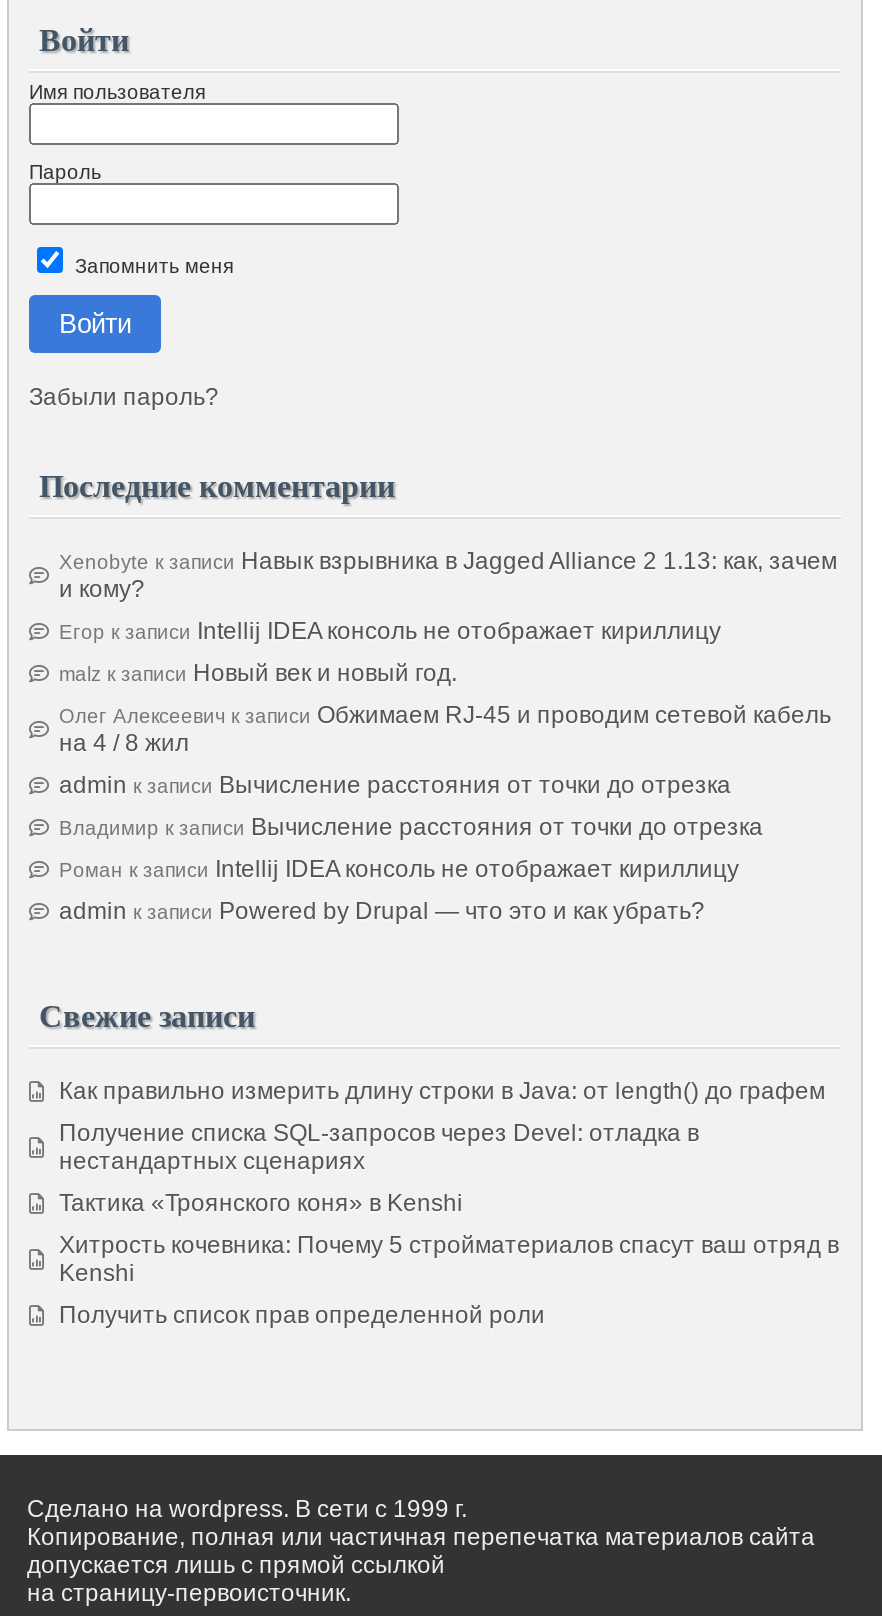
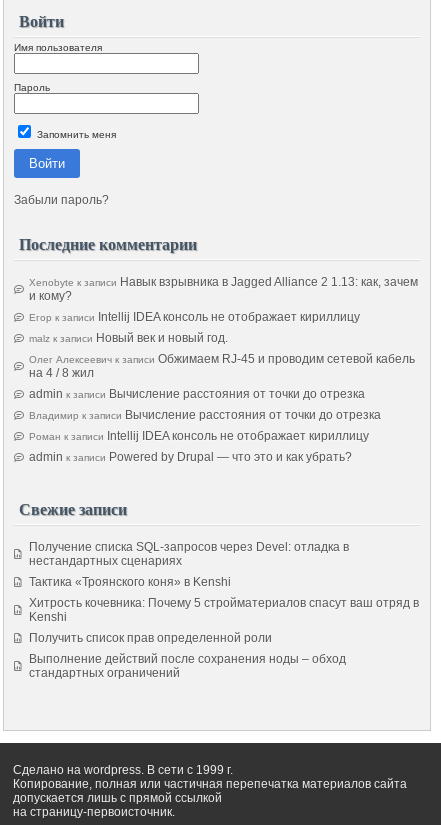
- Как правильно измерить длину строки в Java: от length() до графем

moved up: нестандартных сценариях | Тактика «Троянского коня» в Kenshi | Хитрость кочевника: Почему 5 стройматериалов спасут ваш отряд в | Kenshi | Получить список прав определенной роли

+ Выполнение действий после сохранения ноды – обход
+ стандартных ограничений
